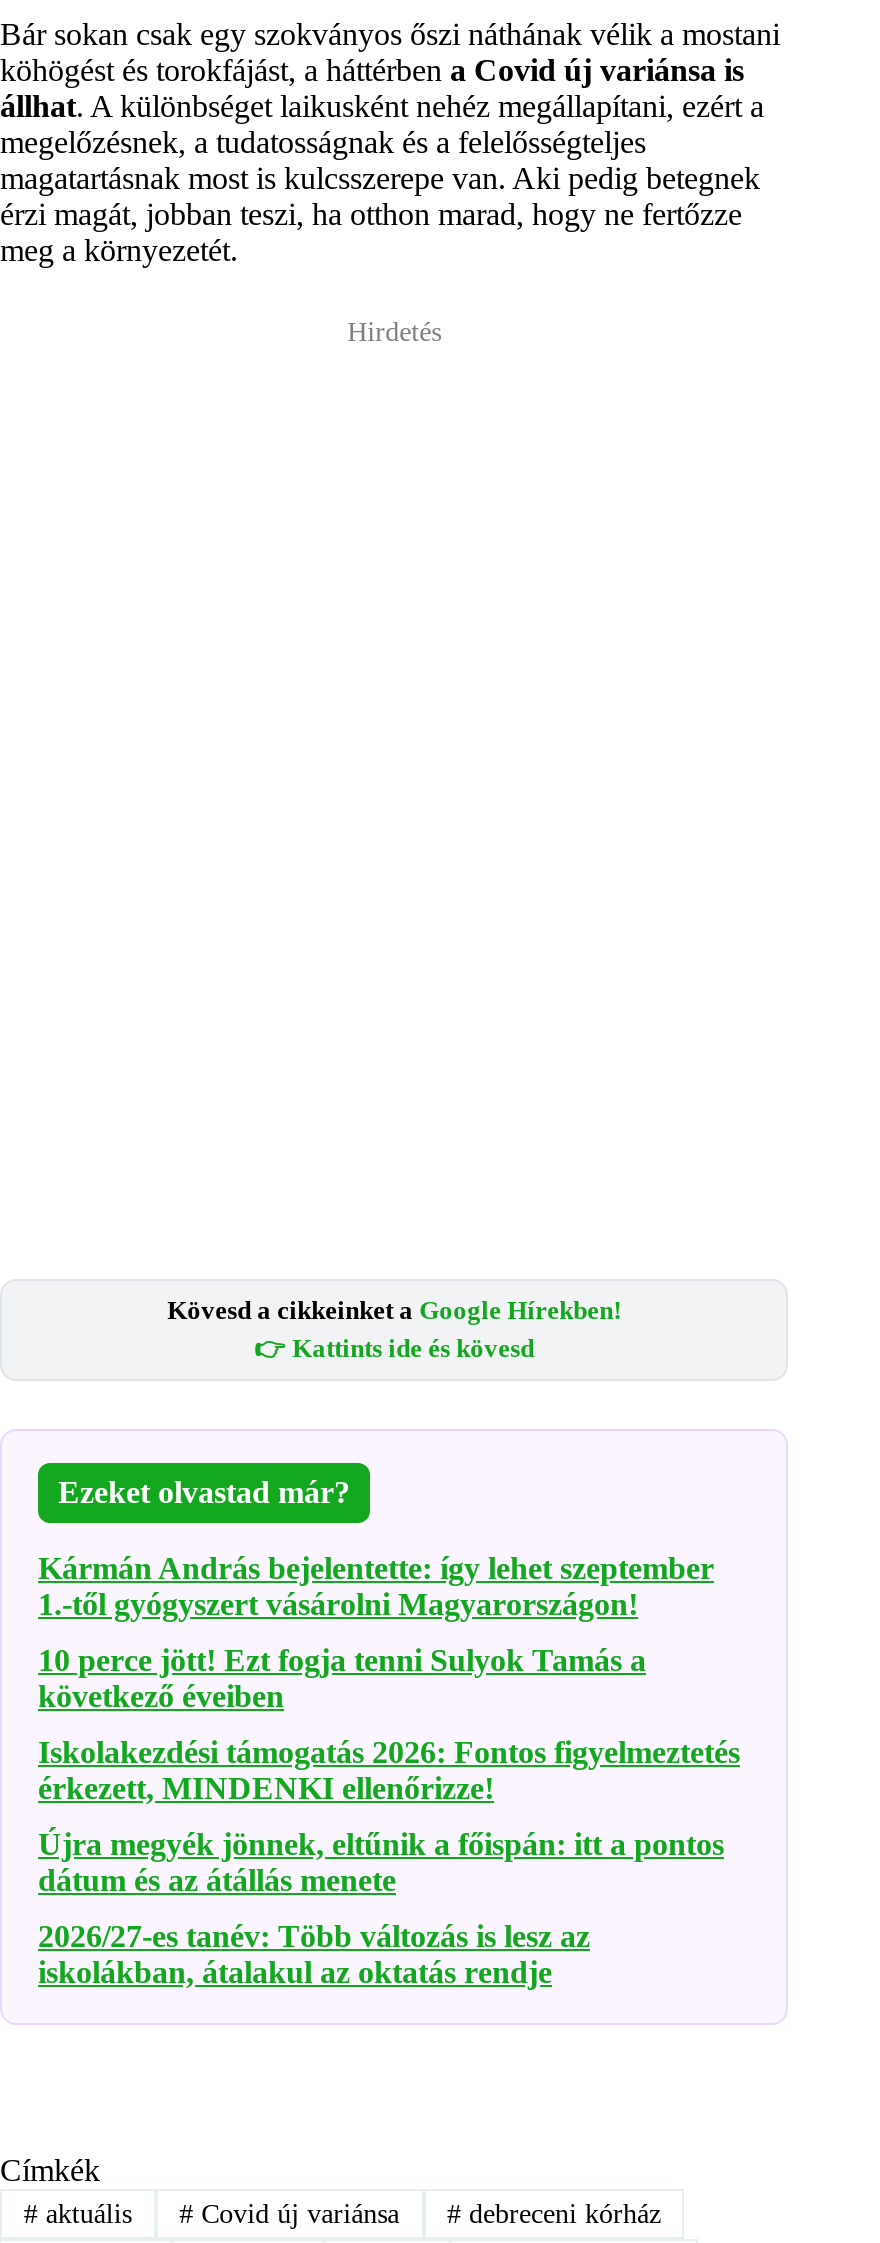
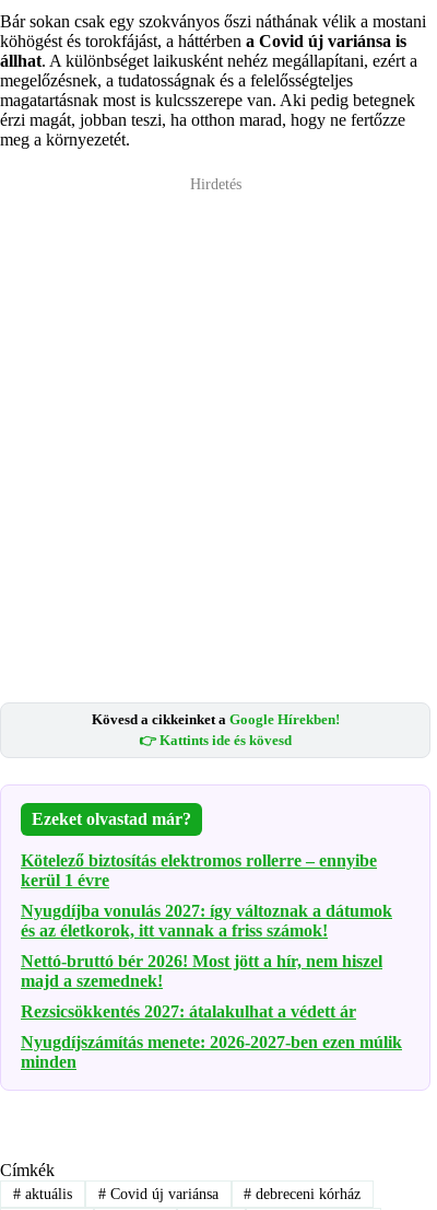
- Kármán András bejelentette: így lehet szeptember
- 1.-től gyógyszert vásárolni Magyarországon!
+ Kötelező biztosítás elektromos rollerre – ennyibe
+ kerül 1 évre

- 10 perce jött! Ezt fogja tenni Sulyok Tamás a
- következő éveiben
+ Nyugdíjba vonulás 2027: így változnak a dátumok
+ és az életkorok, itt vannak a friss számok!

- Iskolakezdési támogatás 2026: Fontos figyelmeztetés
- érkezett, MINDENKI ellenőrizze!
+ Nettó-bruttó bér 2026! Most jött a hír, nem hiszel
+ majd a szemednek!

- Újra megyék jönnek, eltűnik a főispán: itt a pontos
- dátum és az átállás menete
+ Rezsicsökkentés 2027: átalakulhat a védett ár

- 2026/27-es tanév: Több változás is lesz az
- iskolákban, átalakul az oktatás rendje
+ Nyugdíjszámítás menete: 2026-2027-ben ezen múlik
+ minden
